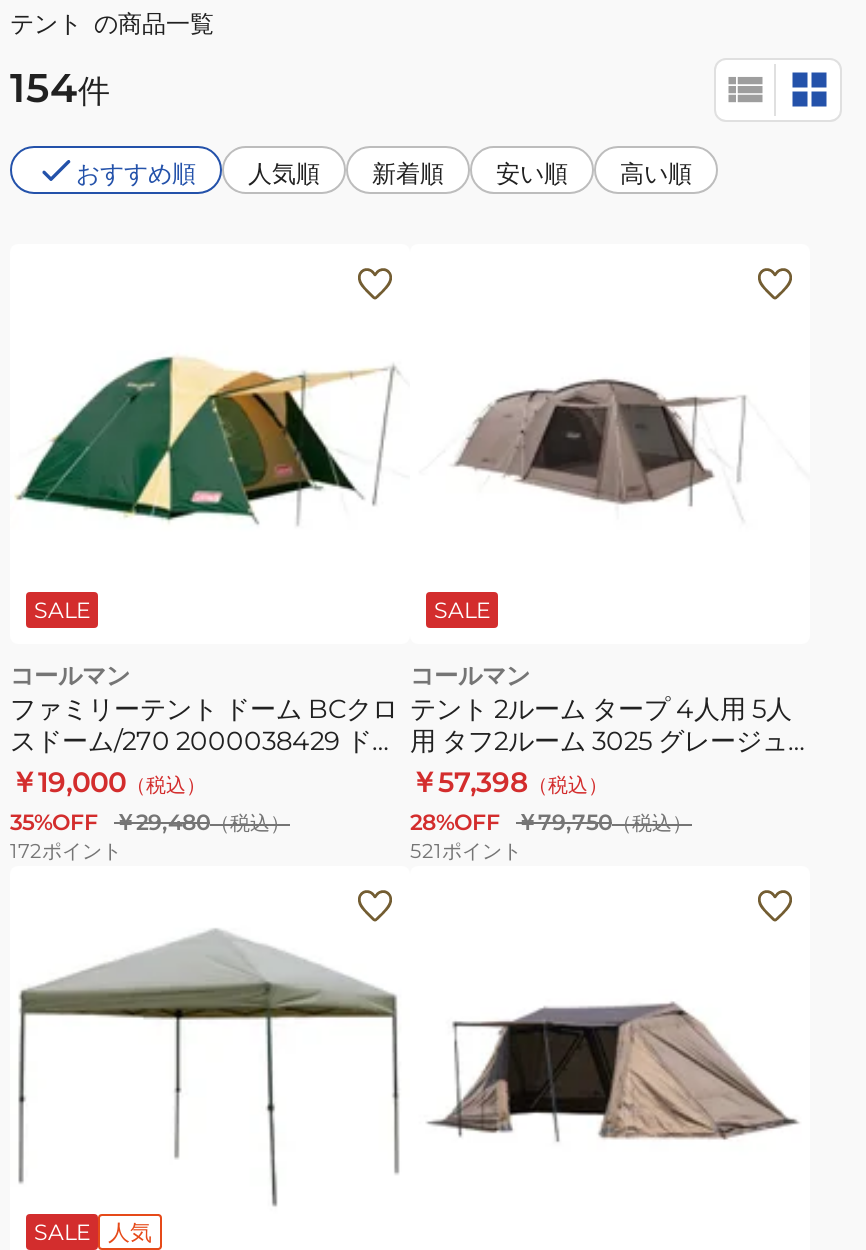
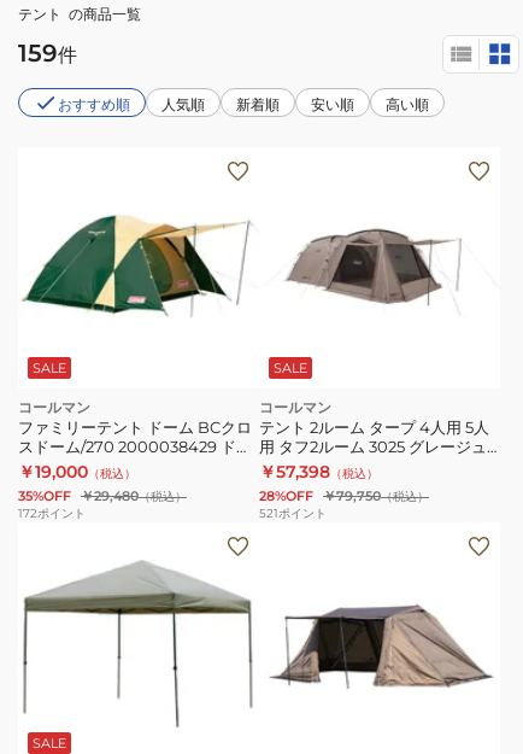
- 154件
+ 159件

- 人気
